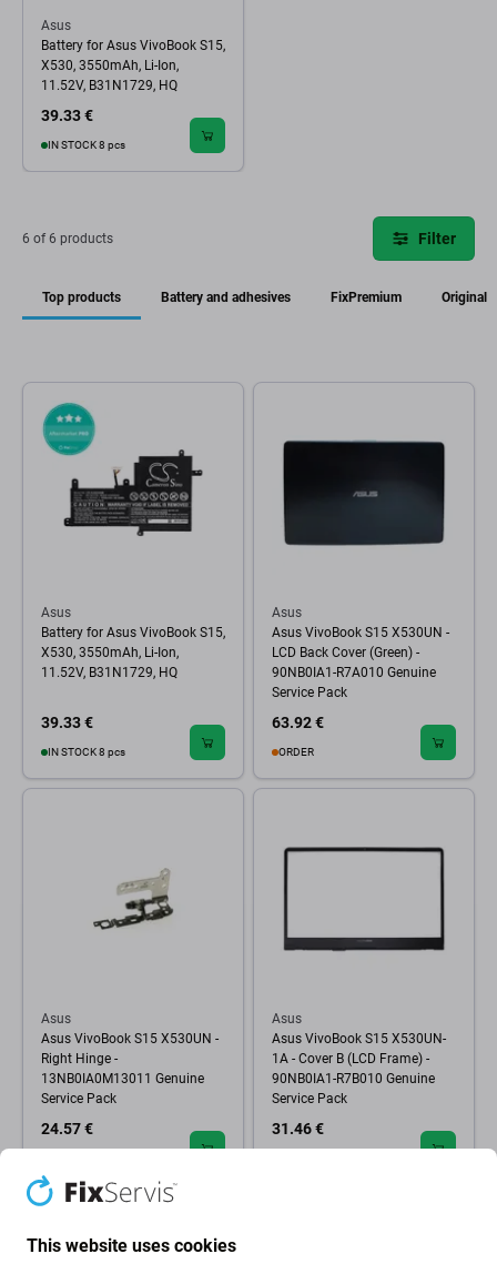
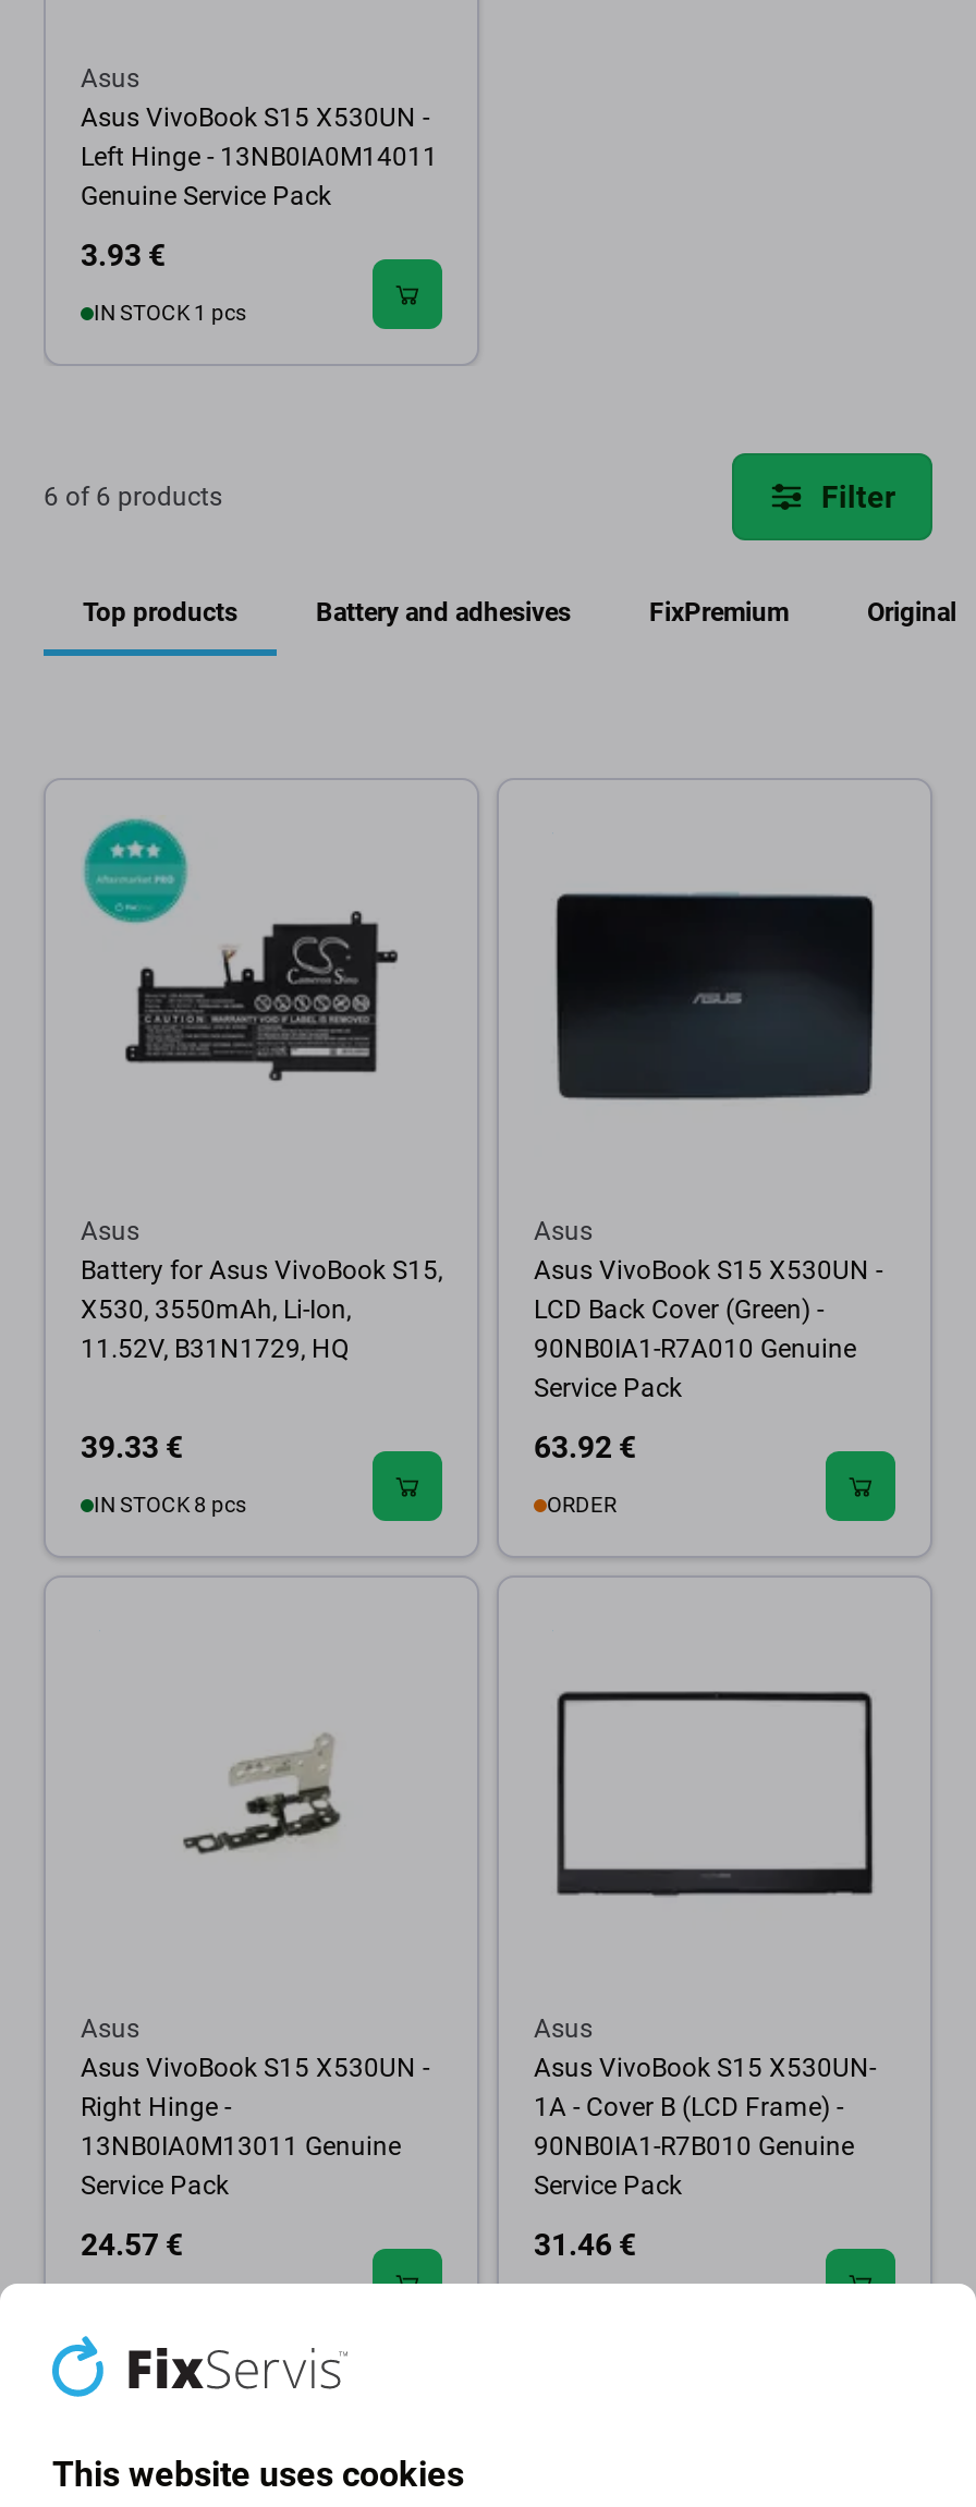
- Battery for Asus VivoBook S15,
- X530, 3550mAh, Li-Ion,
- 11.52V, B31N1729, HQ
+ Asus VivoBook S15 X530UN -
+ Left Hinge - 13NB0IA0M14011
+ Genuine Service Pack

- 39.33 €
+ 3.93 €

- IN STOCK 8 pcs
+ IN STOCK 1 pcs
